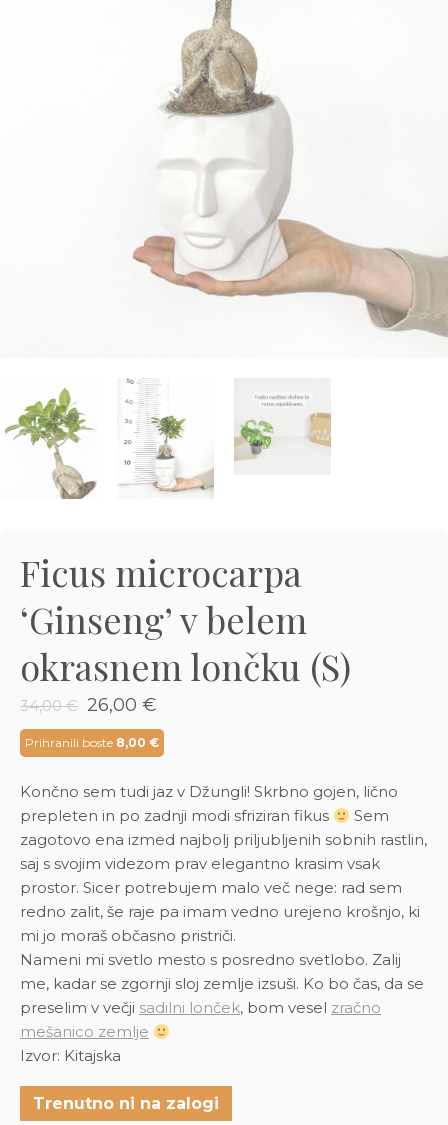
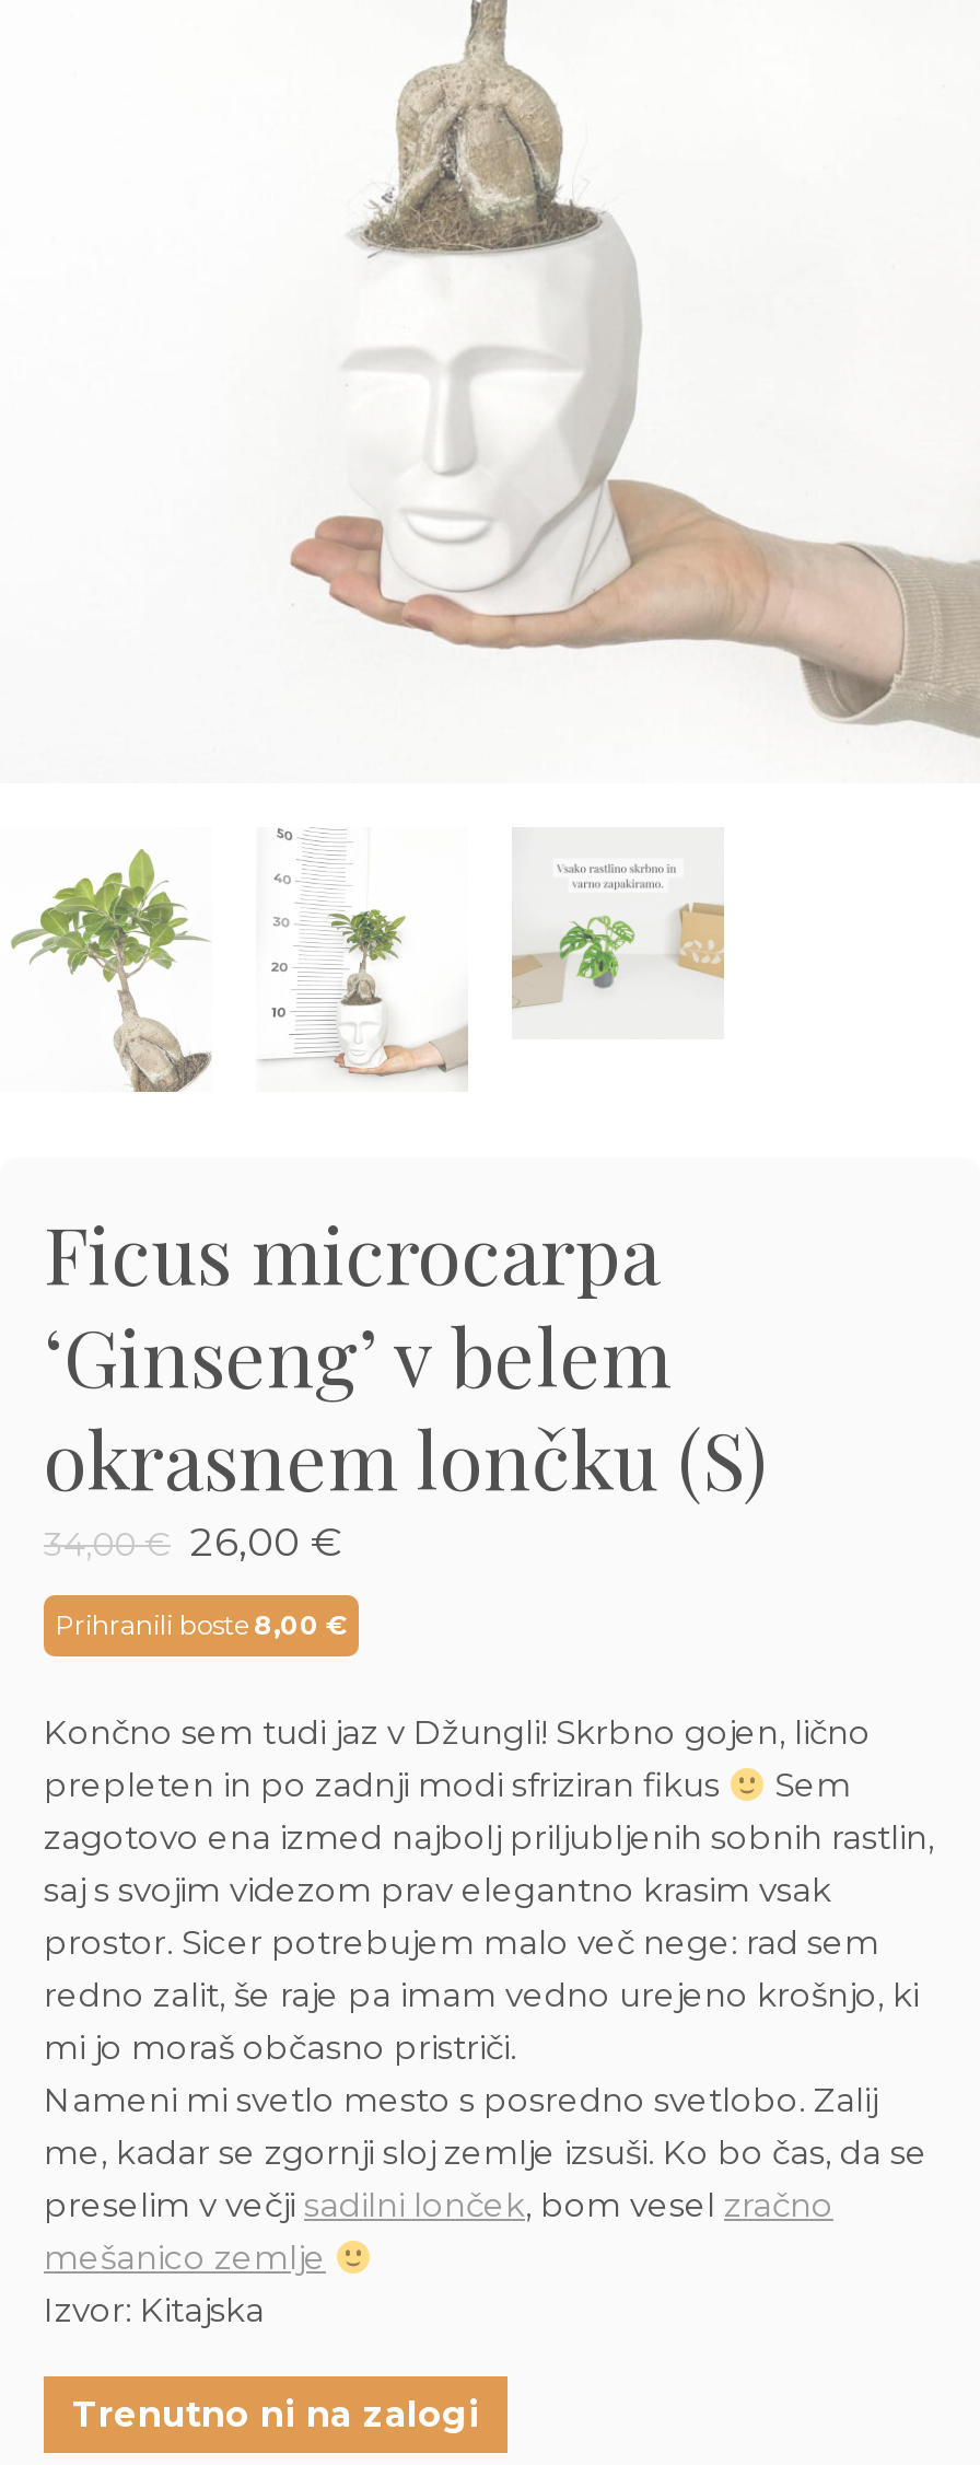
- [image]
+ [image]
